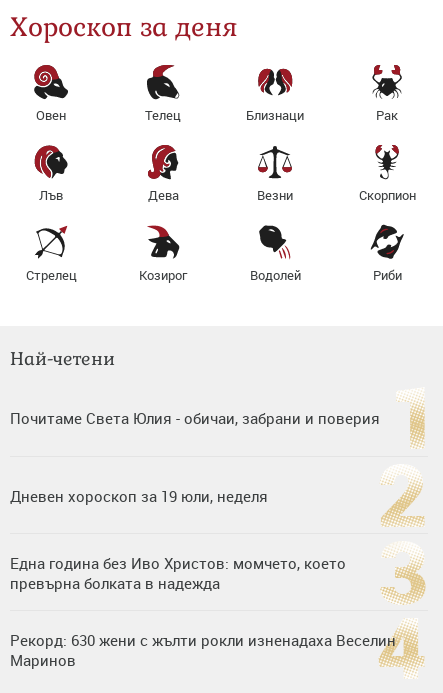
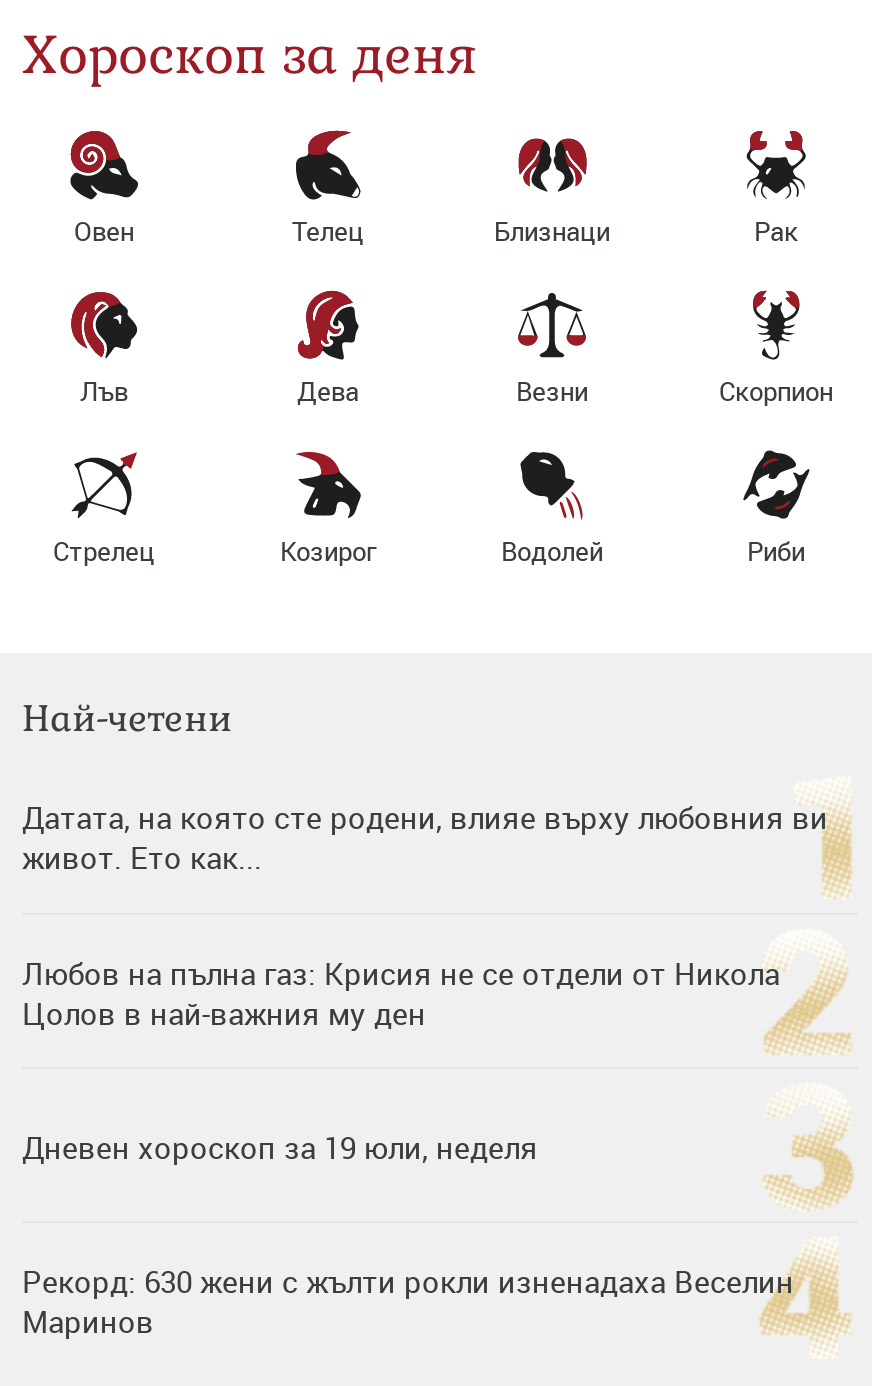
- Почитаме Света Юлия - обичаи, забрани и поверия
+ Датата, на която сте родени, влияе върху любовния ви
+ живот. Ето как...
+ Любов на пълна газ: Крисия не се отдели от Никола
+ Цолов в най-важния му ден

moved down: Дневен хороскоп за 19 юли, неделя

- Една година без Иво Христов: момчето, което
- превърна болката в надежда
